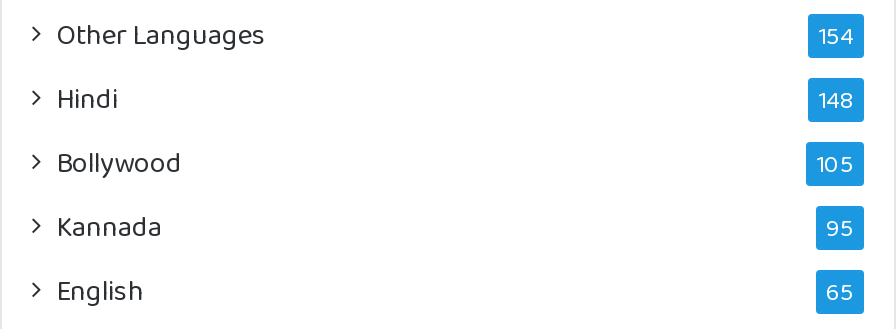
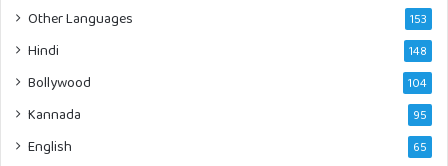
- 154
+ 153

- 105
+ 104
